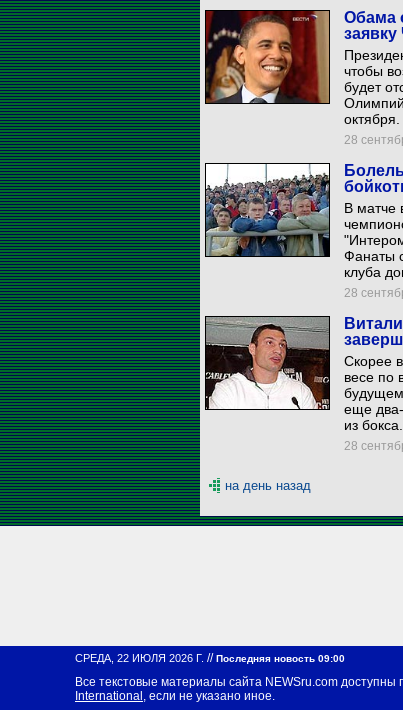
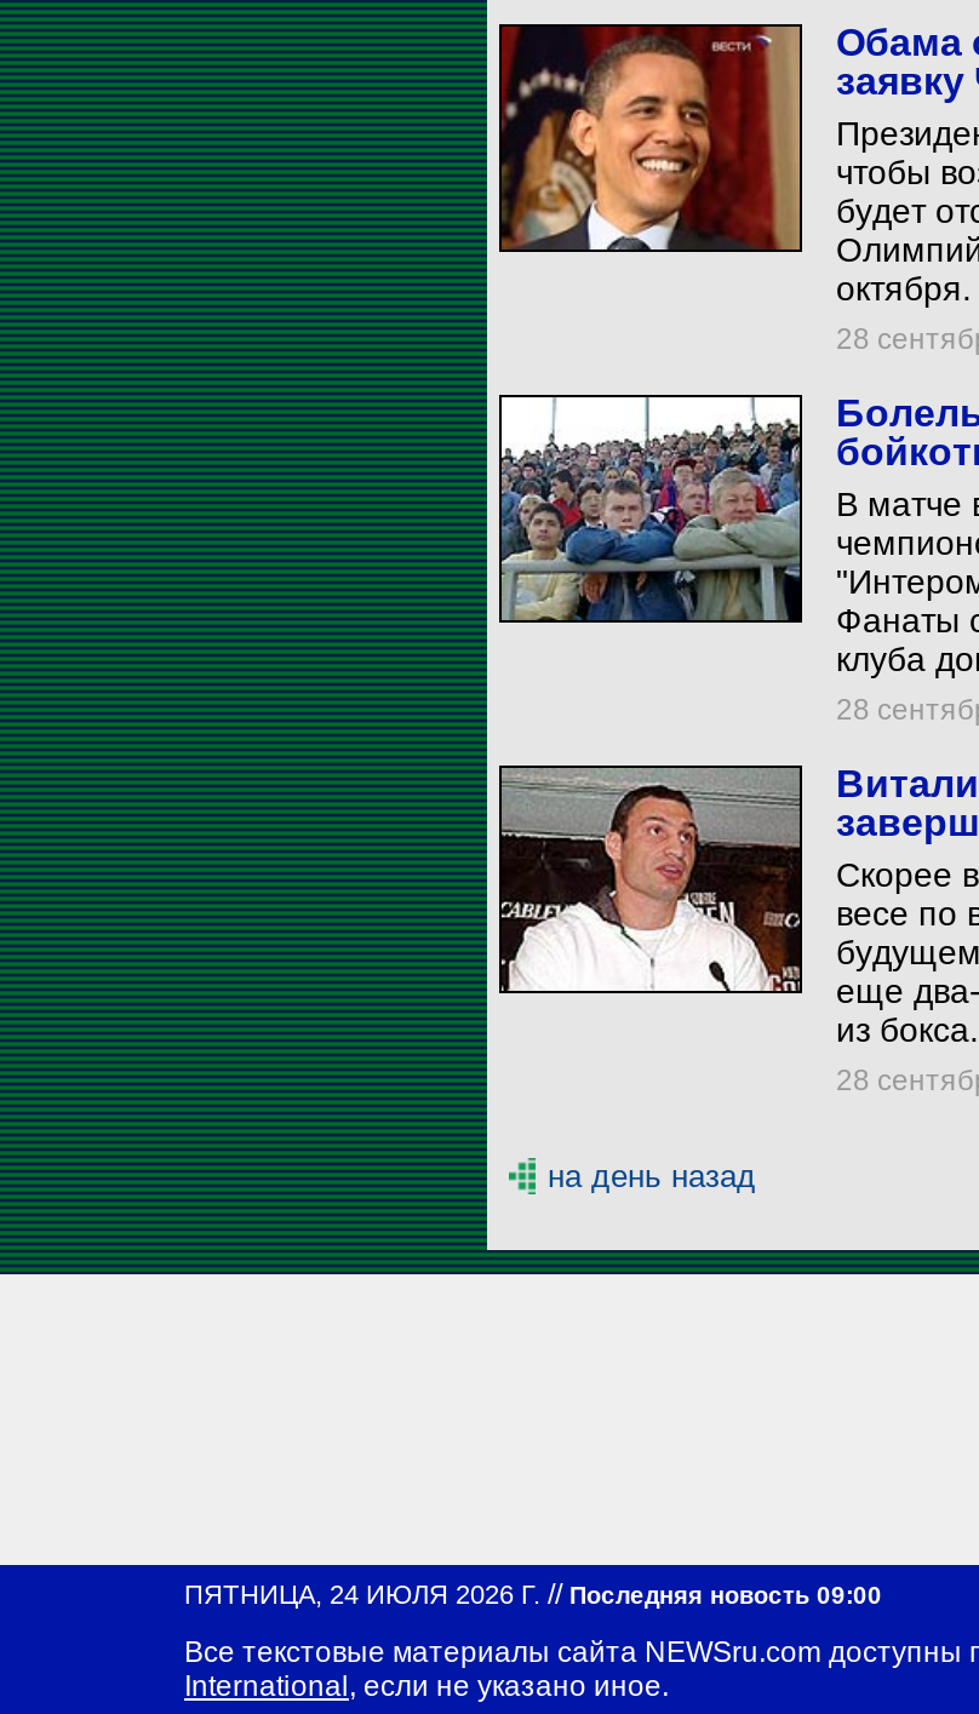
- СРЕДА, 22 ИЮЛЯ 2026 Г. // Последняя новость 09:00
+ ПЯТНИЦА, 24 ИЮЛЯ 2026 Г. // Последняя новость 09:00
